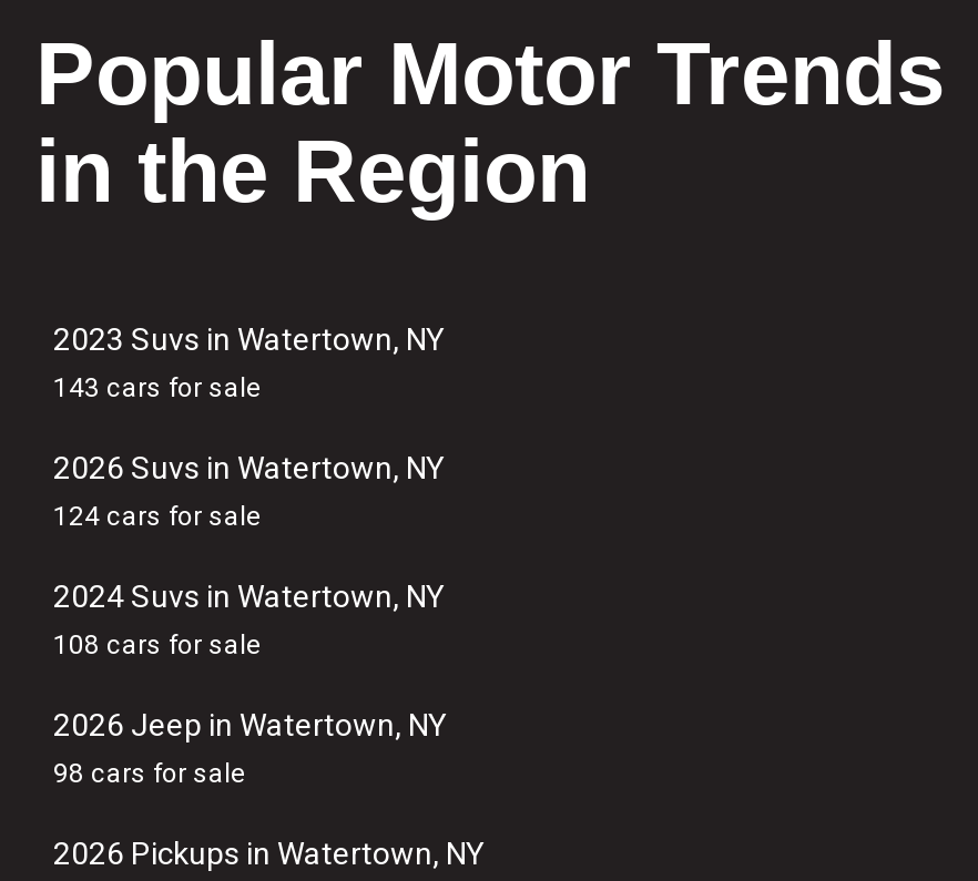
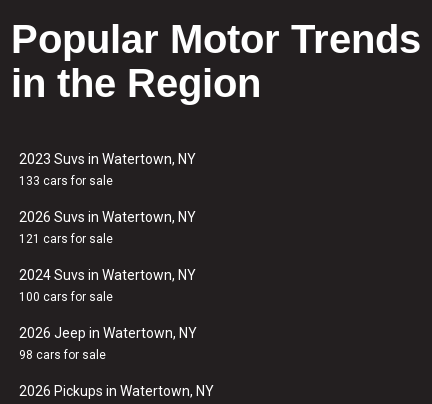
- 143 cars for sale
+ 133 cars for sale

- 124 cars for sale
+ 121 cars for sale

- 108 cars for sale
+ 100 cars for sale
